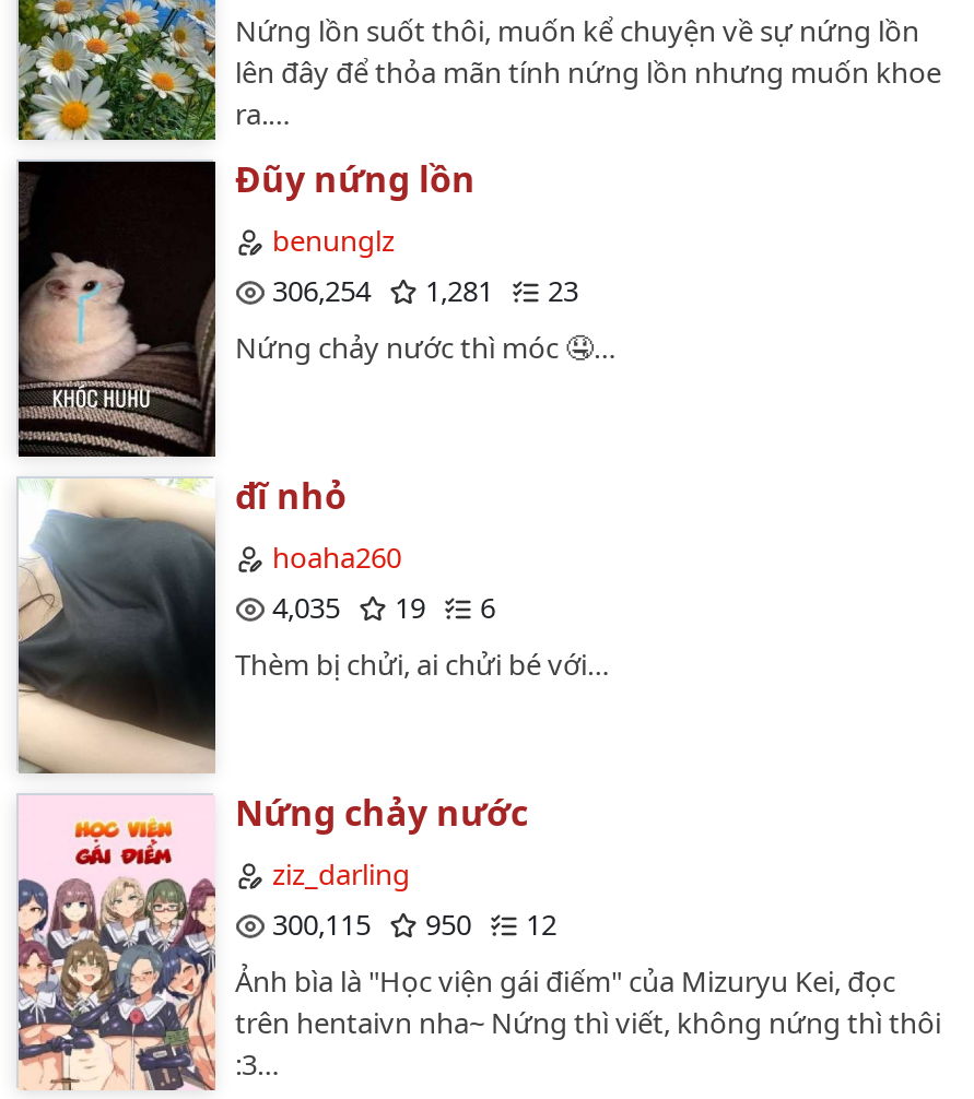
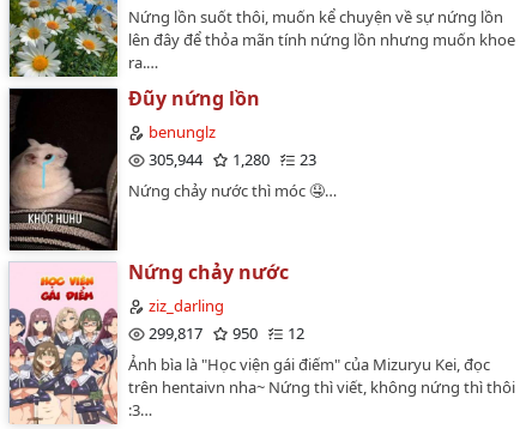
- 306,254
+ 305,944

- 1,281
+ 1,280

- [image]
- đĩ nhỏ
- hoaha260
- 4,035
- 19
- 6
- Thèm bị chửi, ai chửi bé với…

- 300,115 950 12
+ 299,817 950 12
